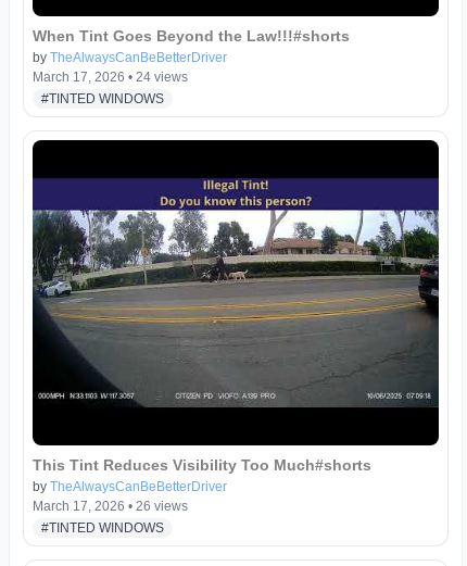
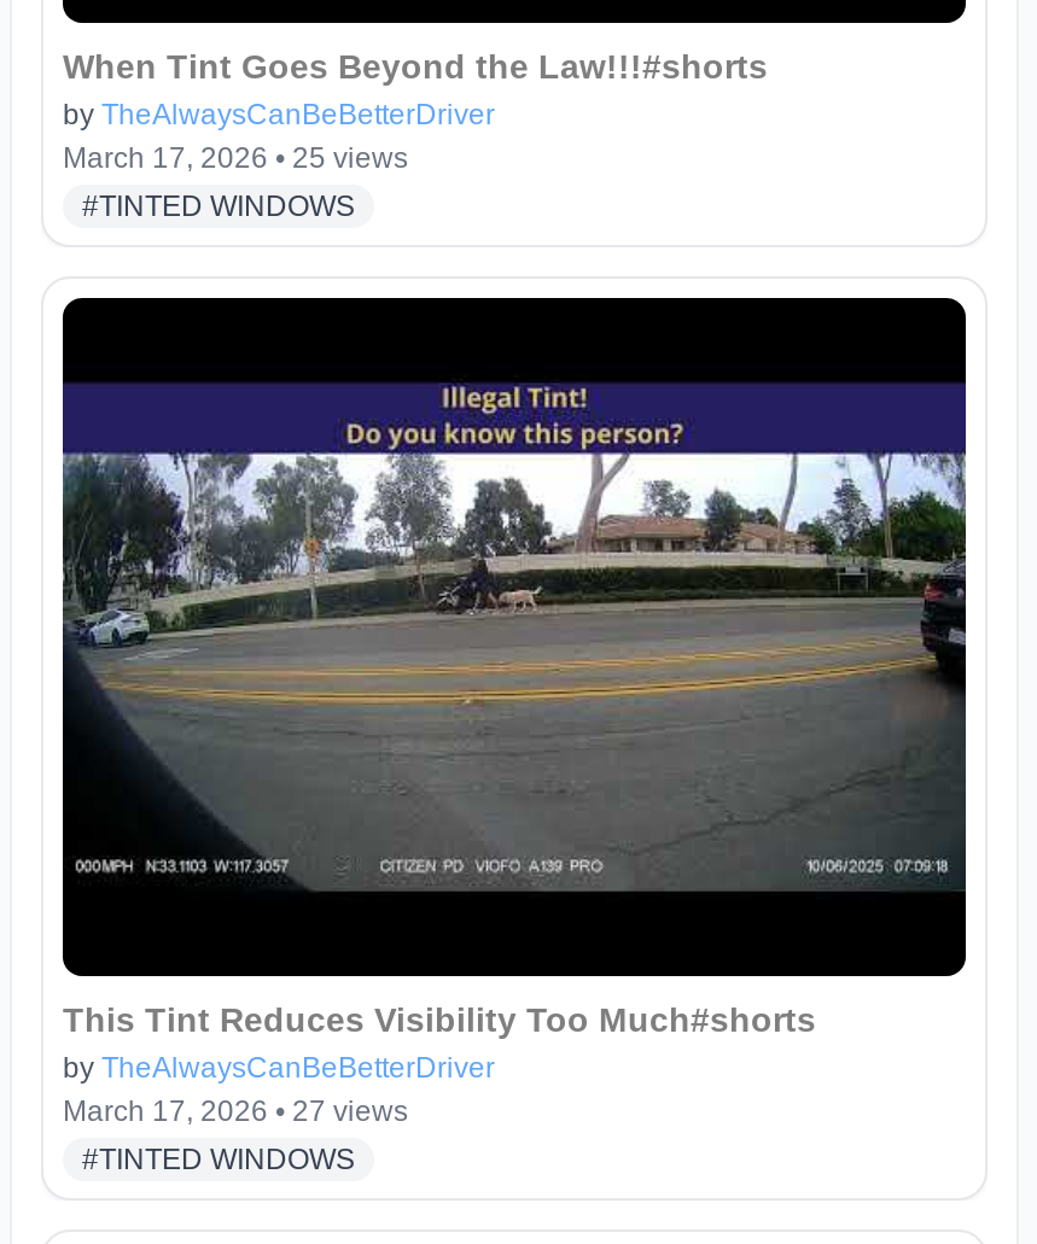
- March 17, 2026 • 24 views
+ March 17, 2026 • 25 views

- March 17, 2026 • 26 views
+ March 17, 2026 • 27 views
